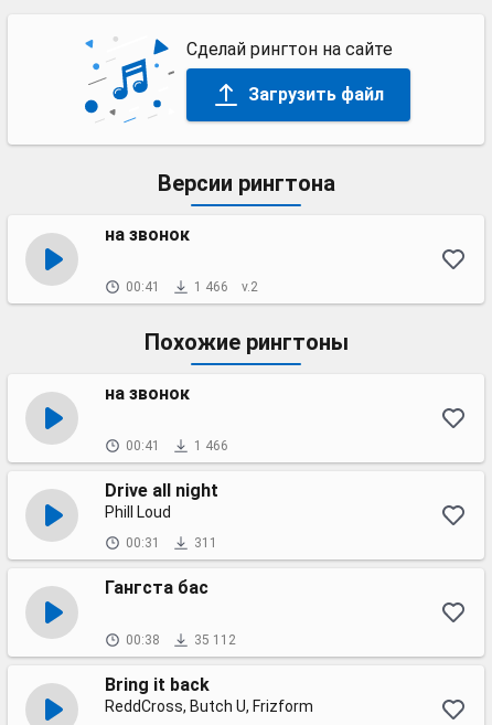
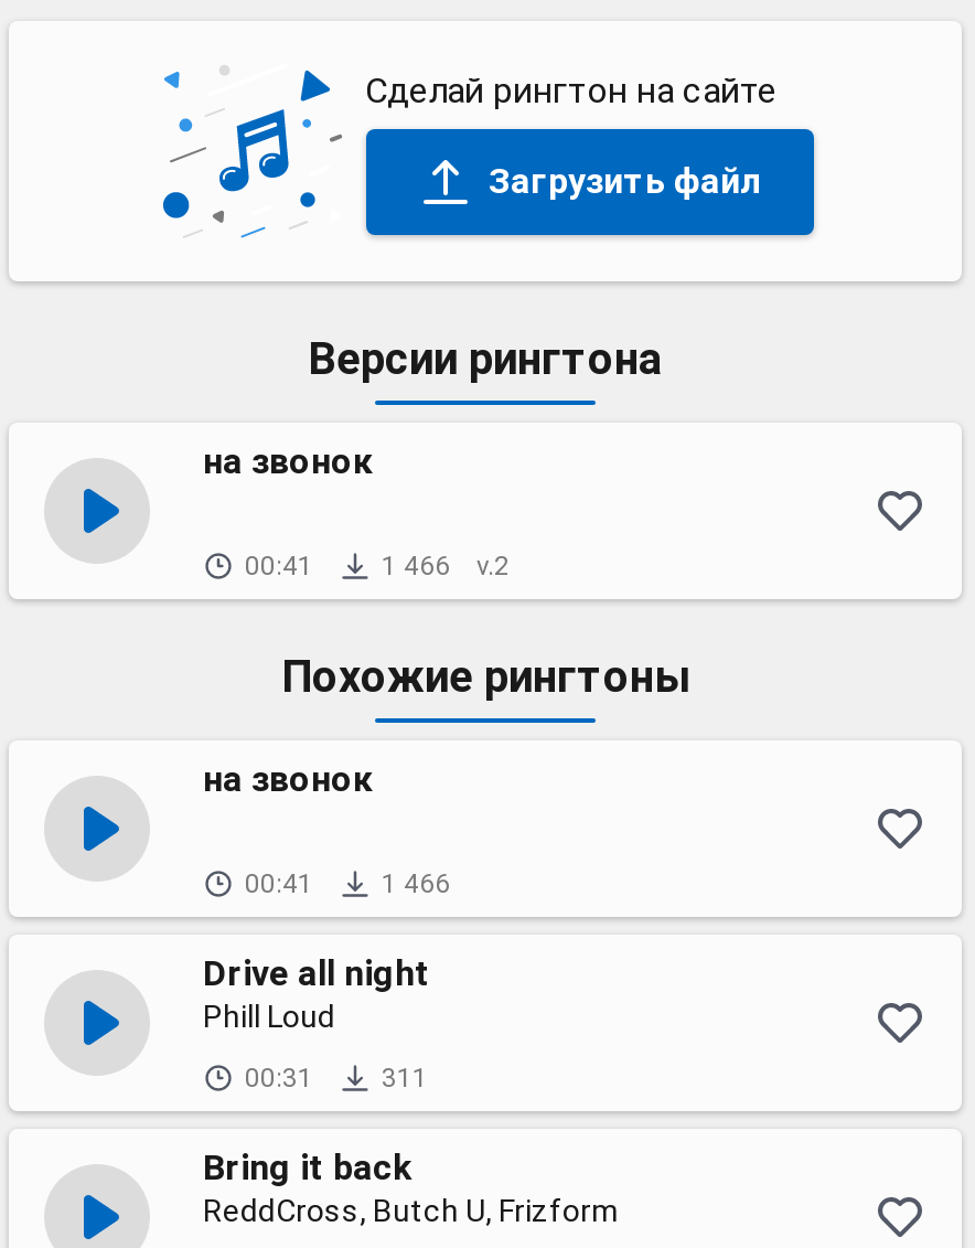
- Гангста бас
- 00:38
- 35 112
